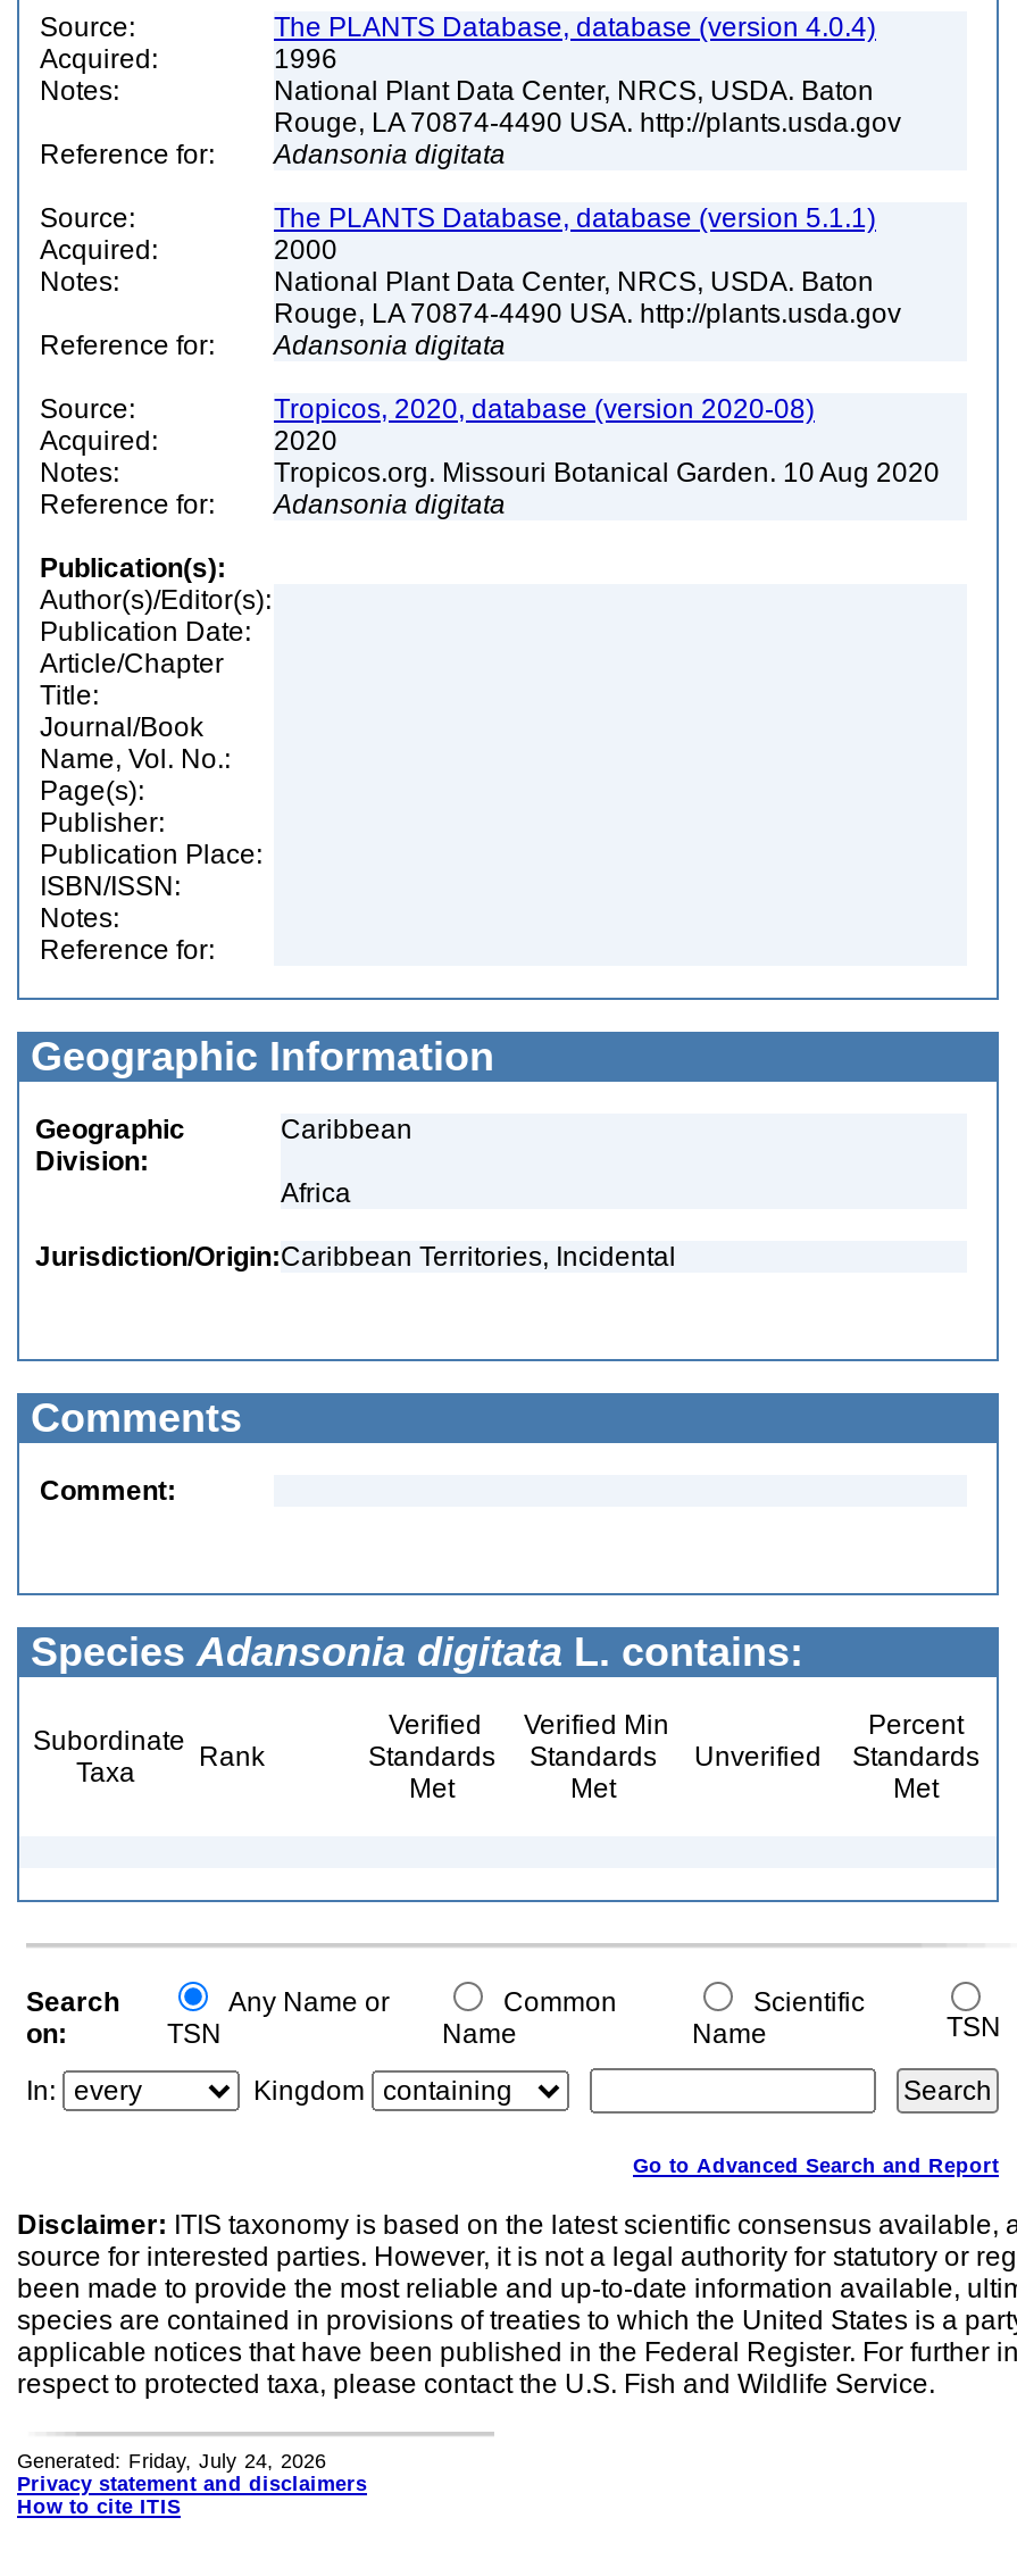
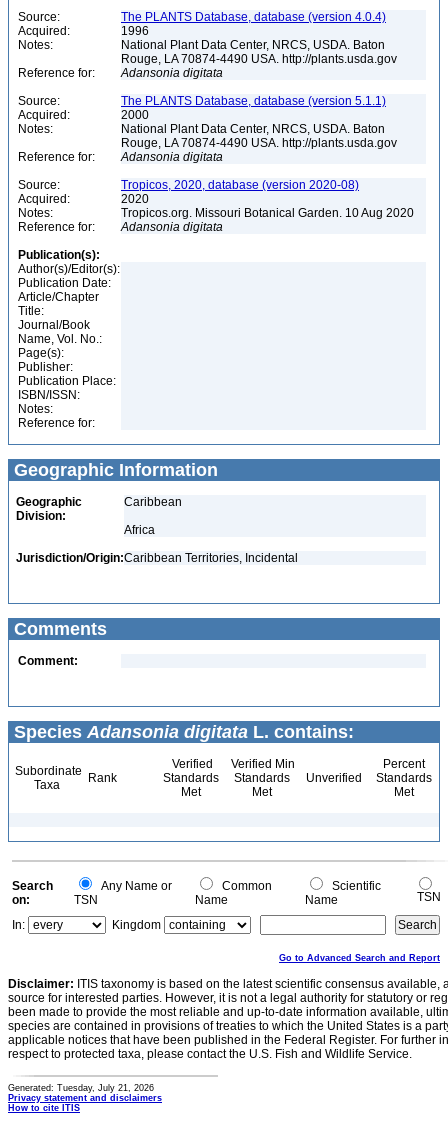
- Generated: Friday, July 24, 2026
+ Generated: Tuesday, July 21, 2026
